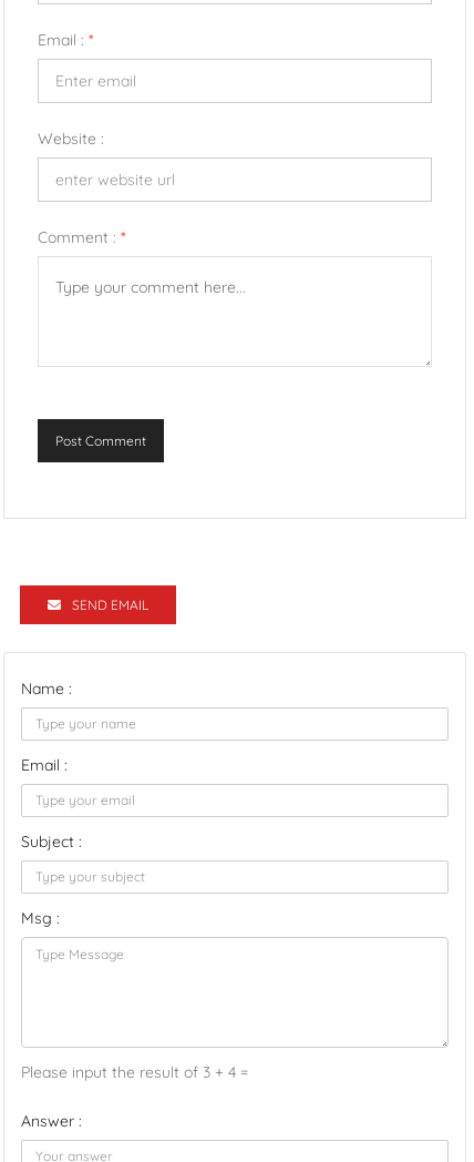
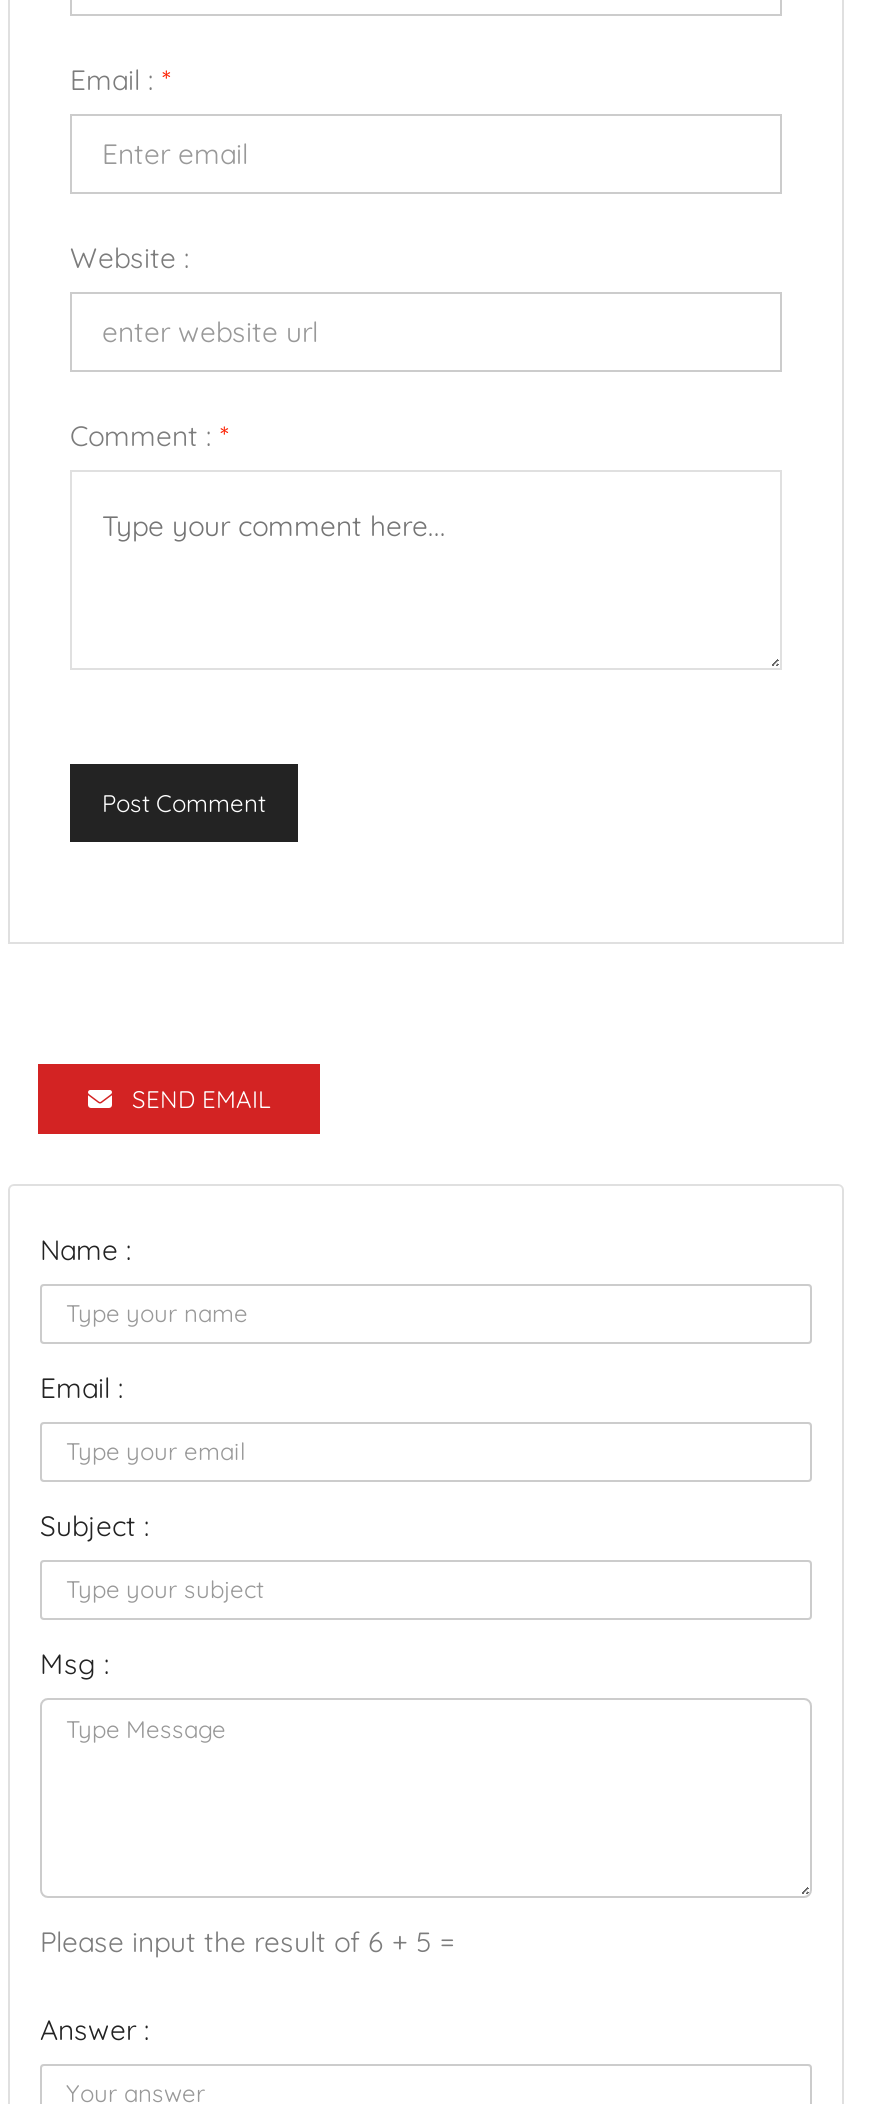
- Please input the result of 3 + 4 =
+ Please input the result of 6 + 5 =
